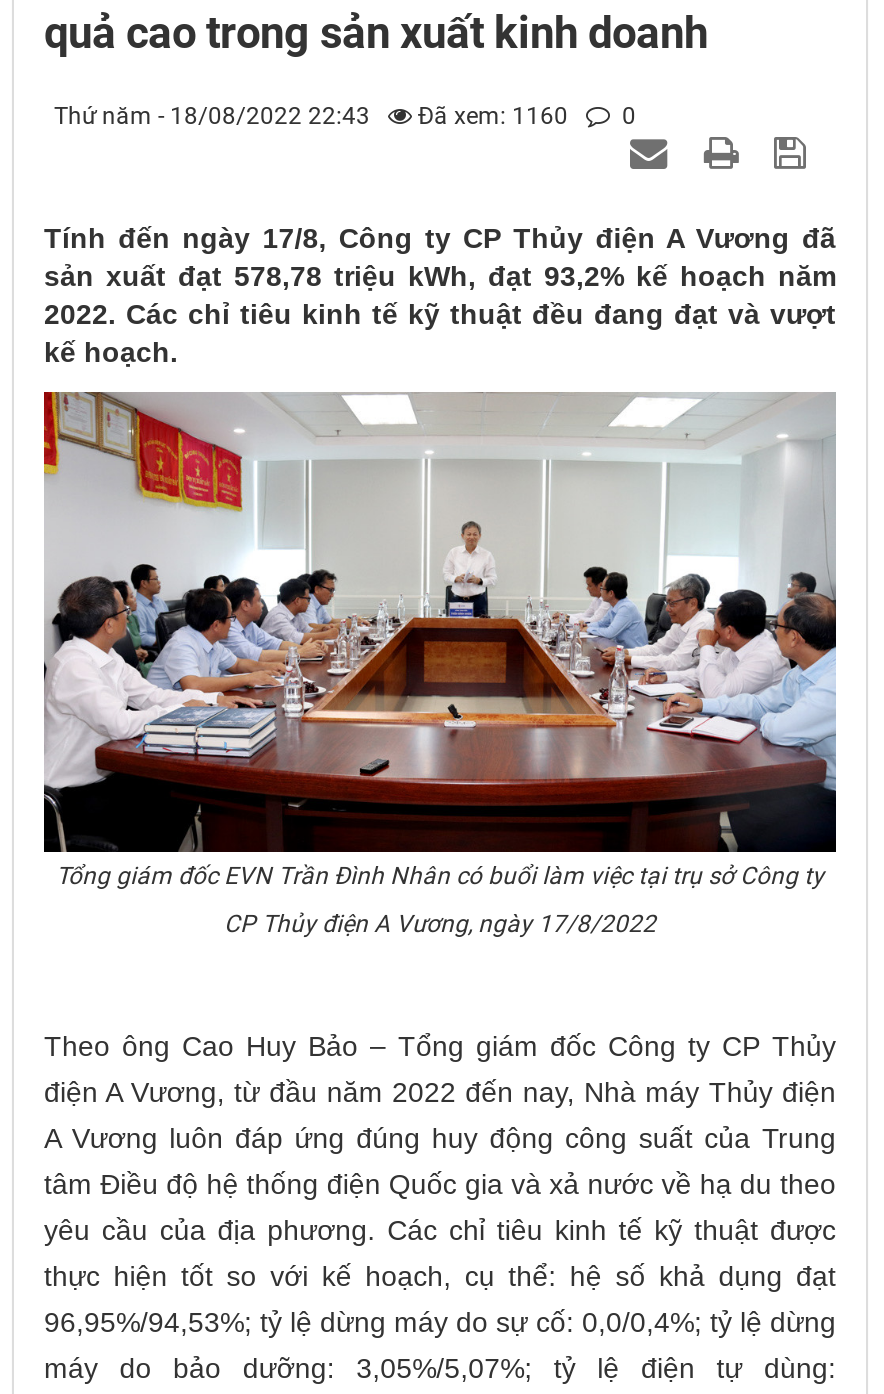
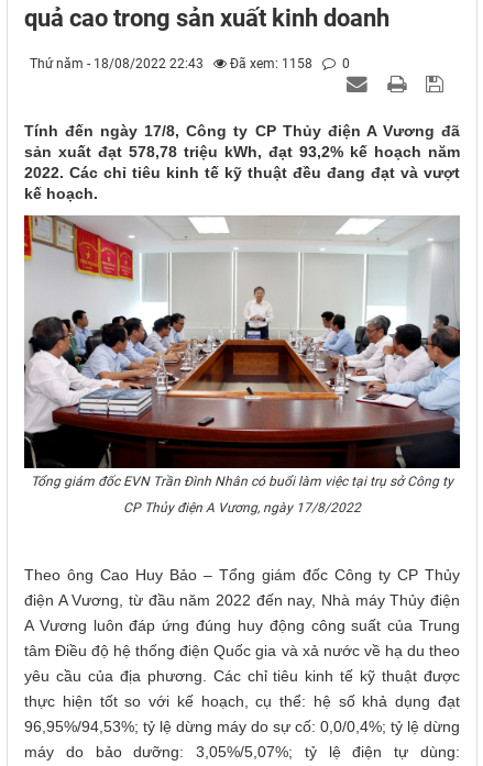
- Thứ năm - 18/08/2022 22:43 Đã xem: 1160 0
+ Thứ năm - 18/08/2022 22:43 Đã xem: 1158 0
